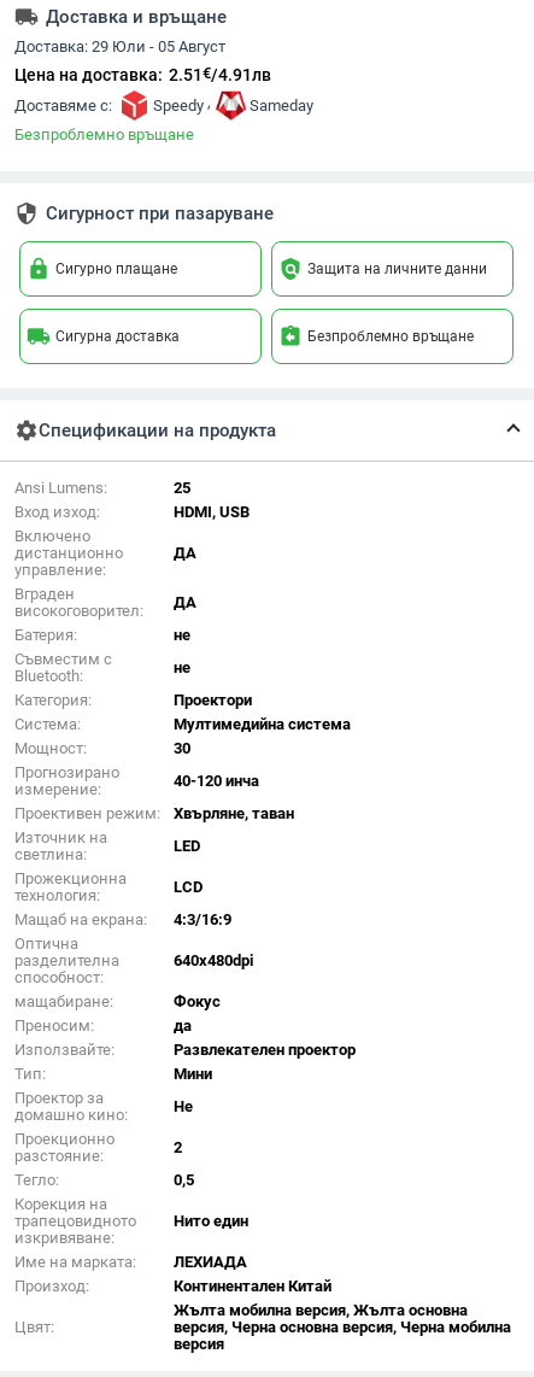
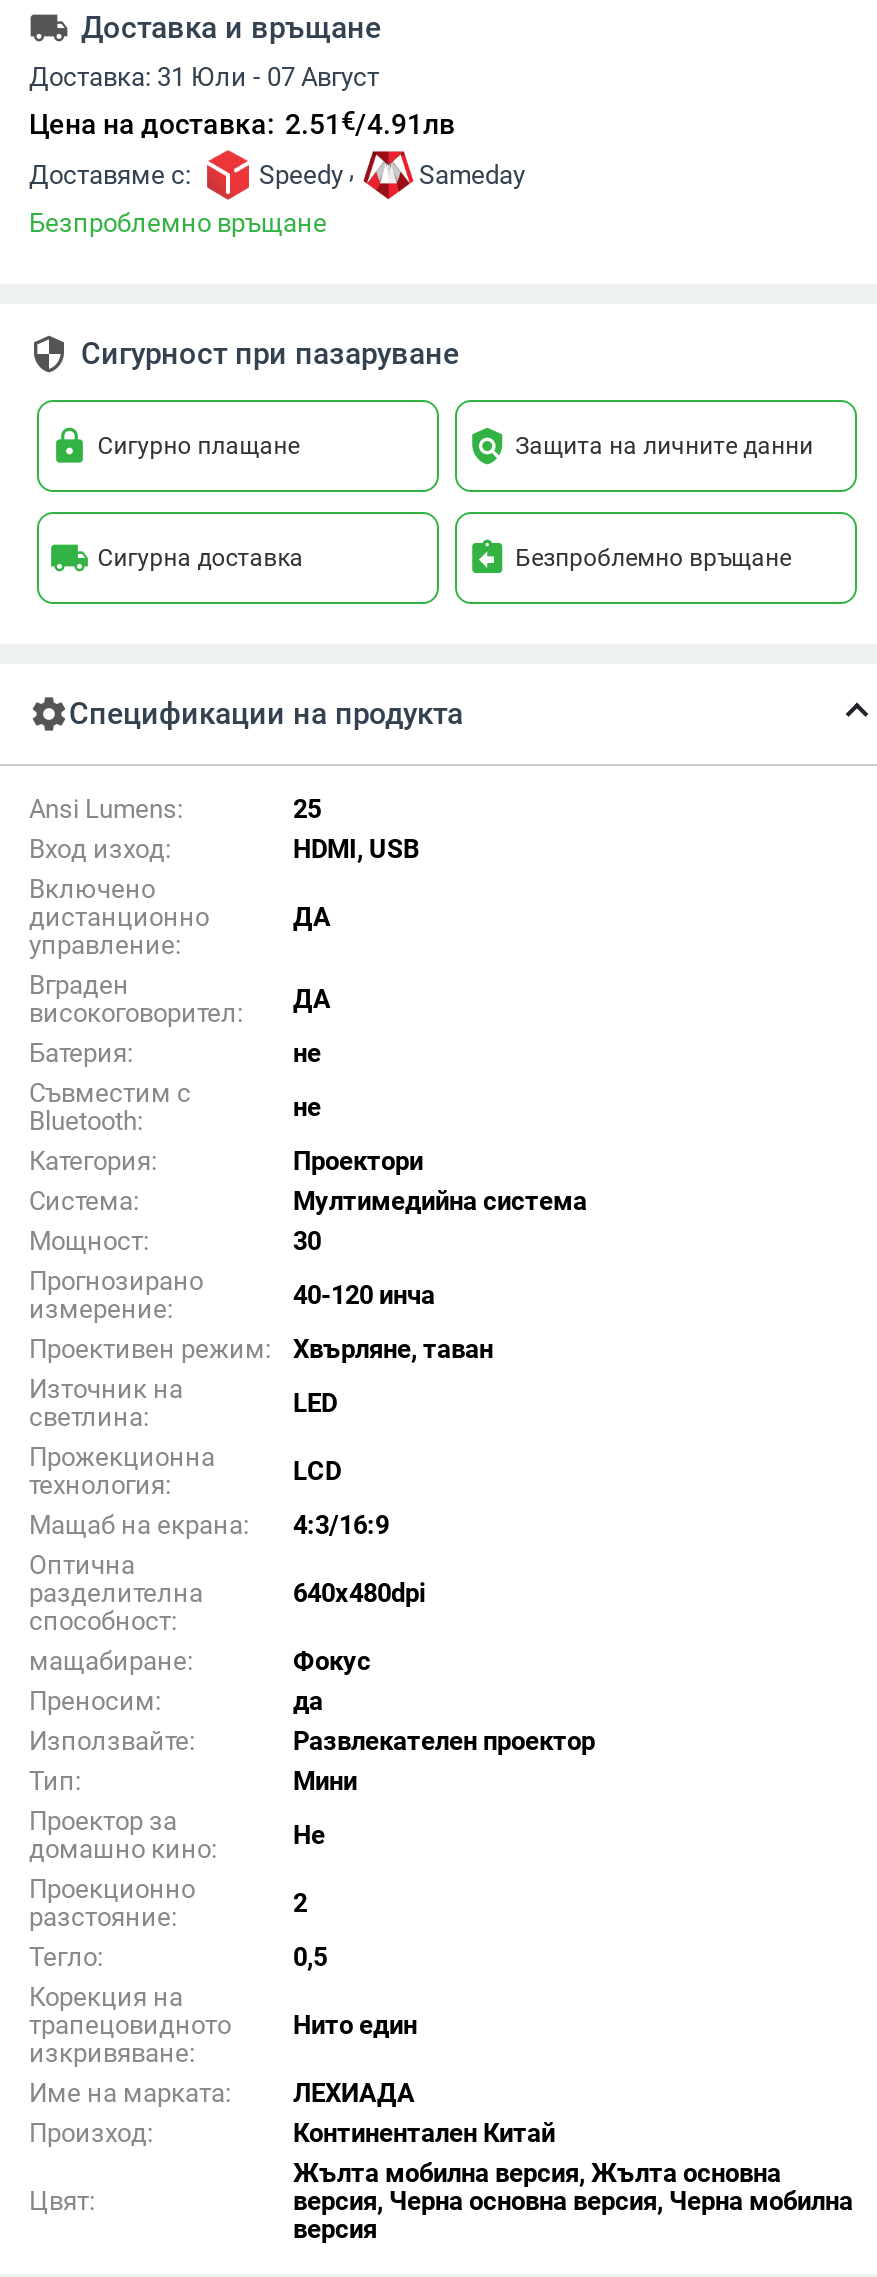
- Доставка: 29 Юли - 05 Август
+ Доставка: 31 Юли - 07 Август
